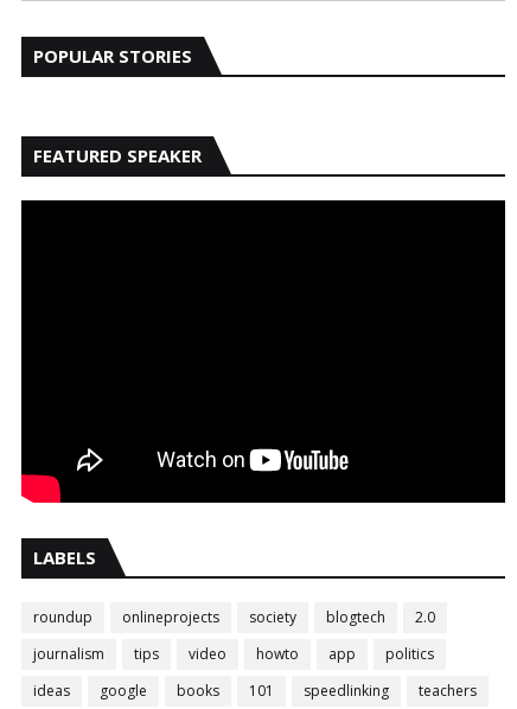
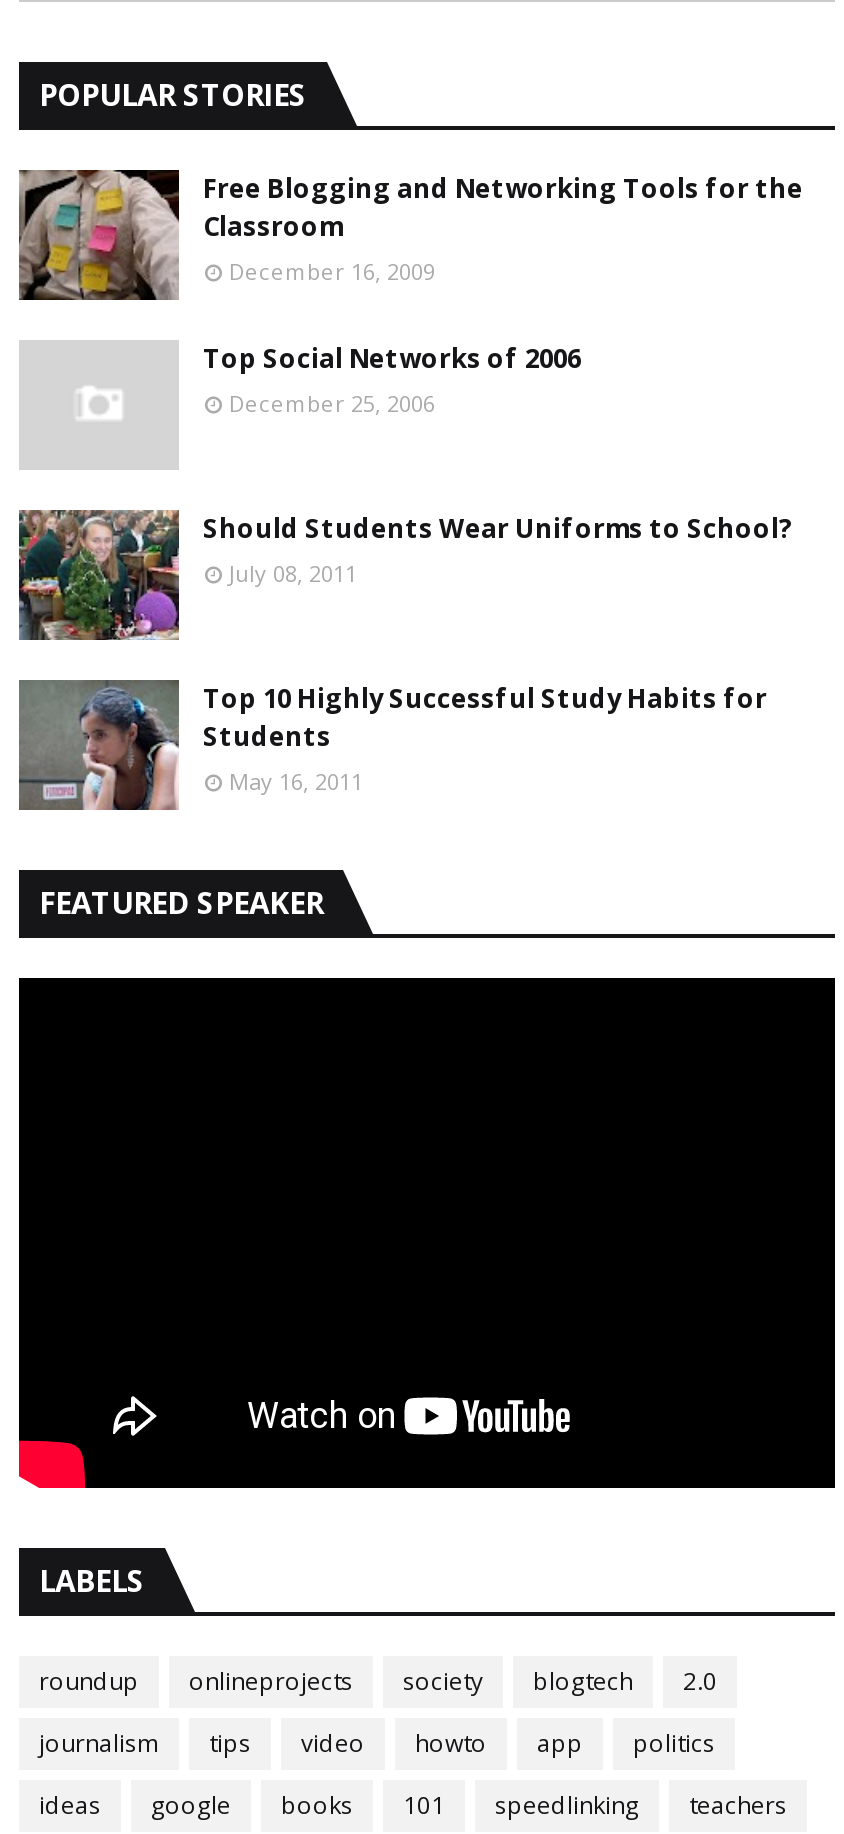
+ [image]
+ Free Blogging and Networking Tools for the
+ Classroom
+ December 16, 2009
+ Top Social Networks of 2006
+ December 25, 2006

+ [image]
+ Should Students Wear Uniforms to School?
+ July 08, 2011

+ [image]
+ Top 10 Highly Successful Study Habits for
+ Students
+ May 16, 2011
